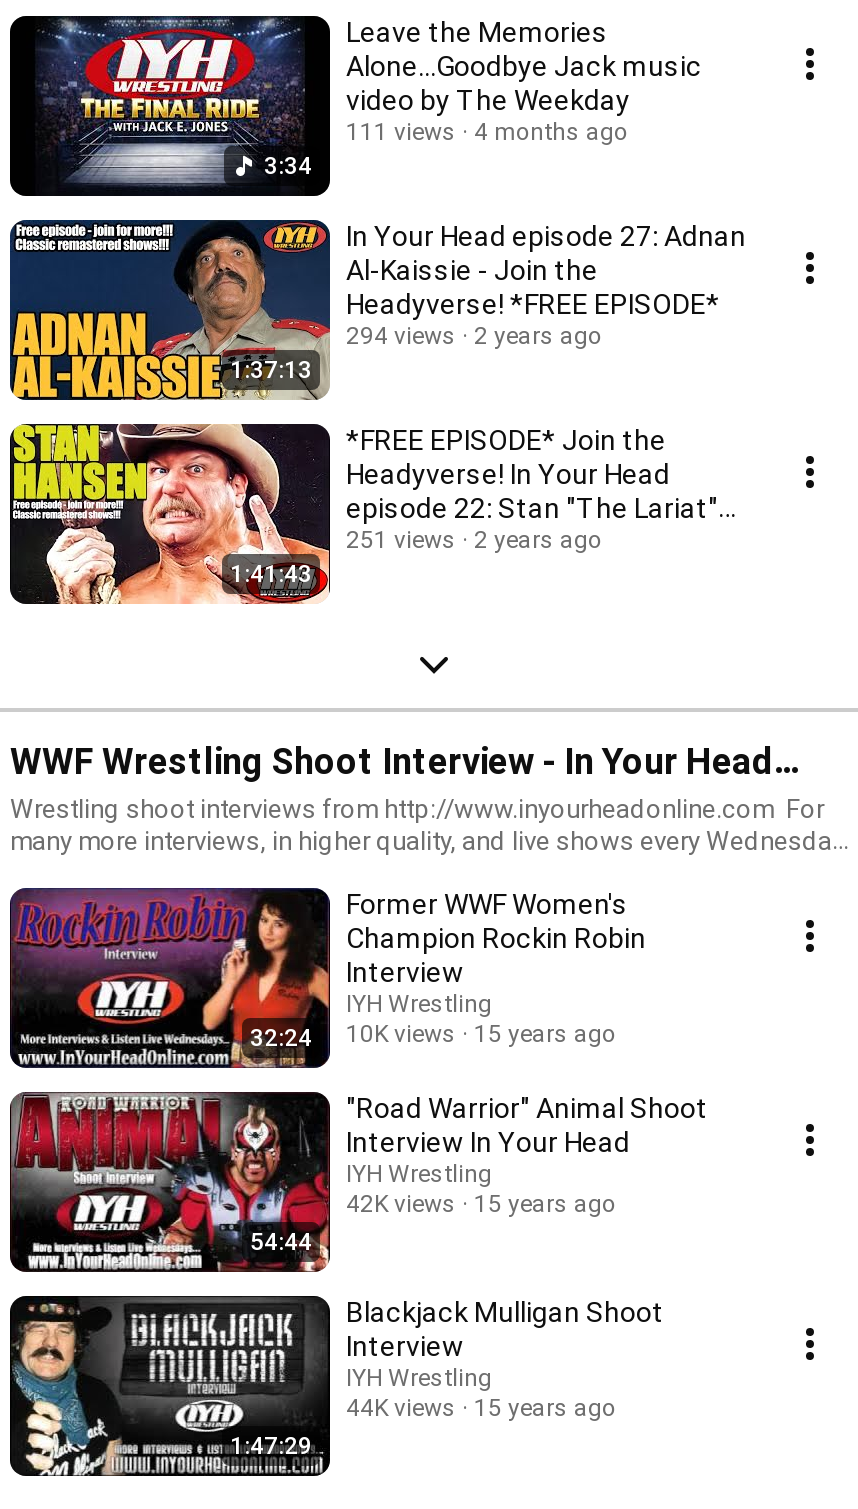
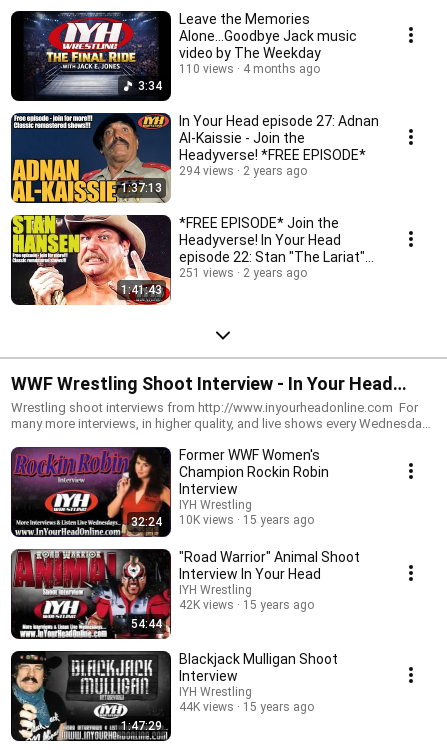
- 111 views 4 months ago
+ 110 views 4 months ago
